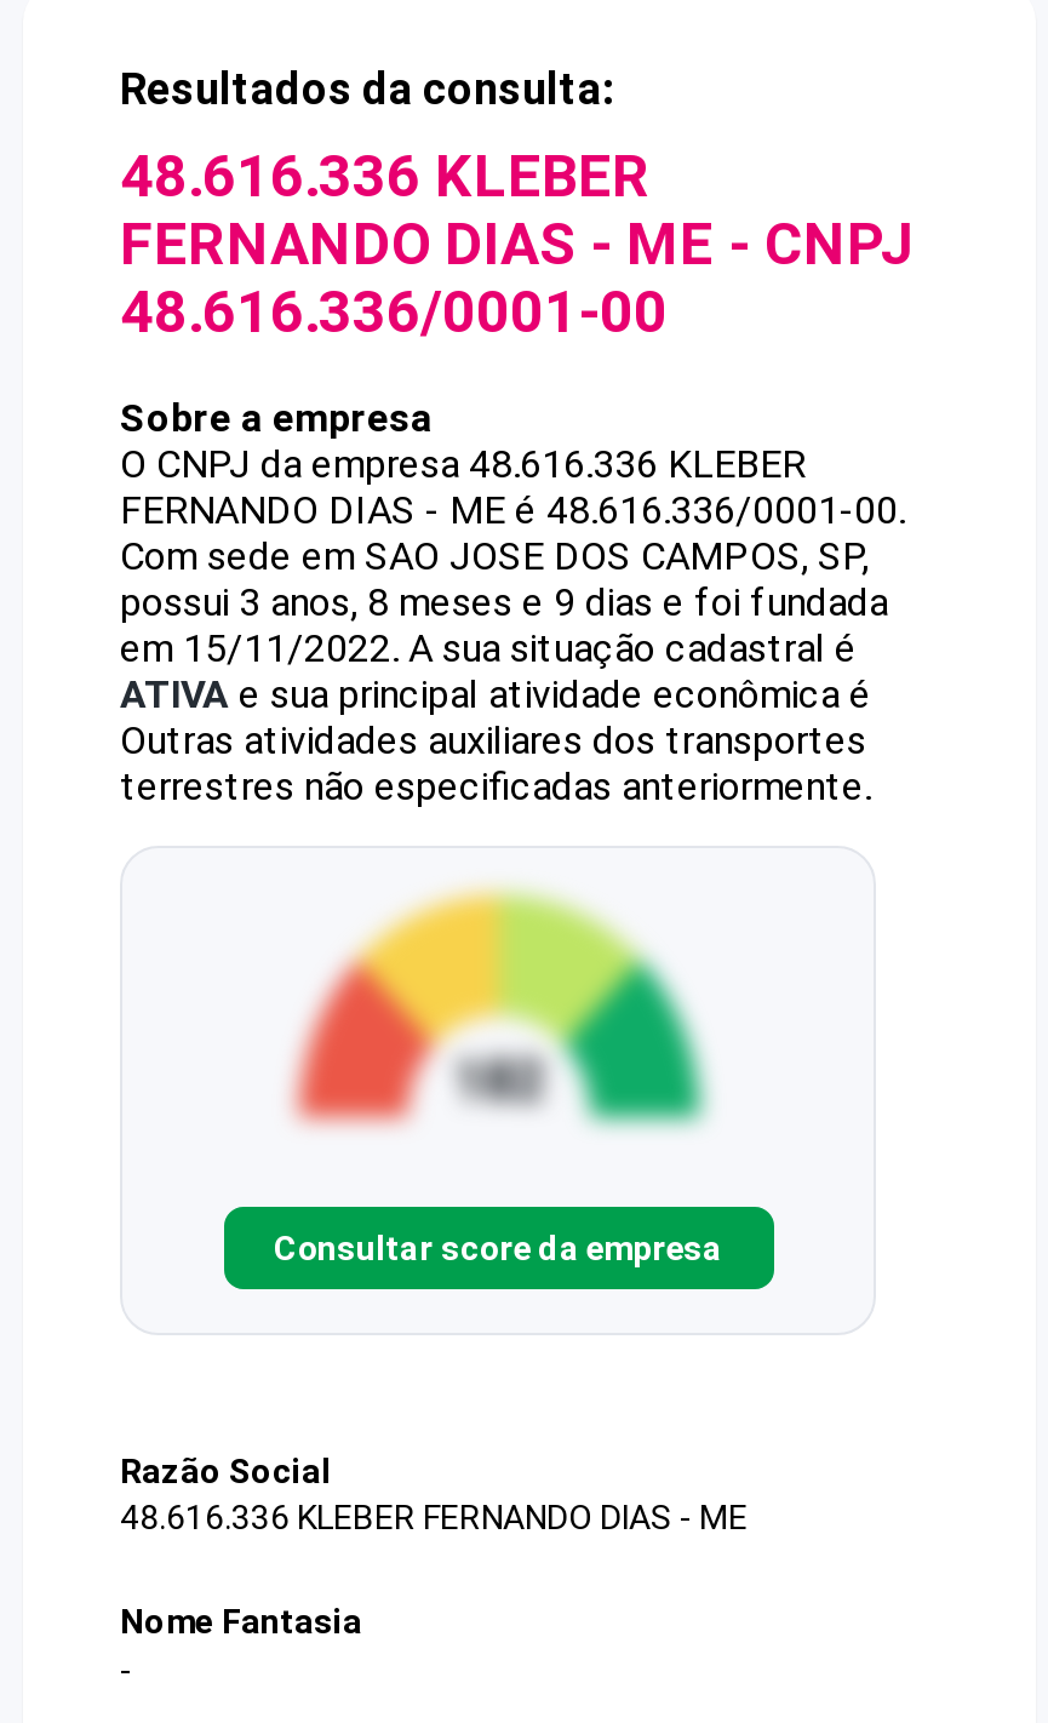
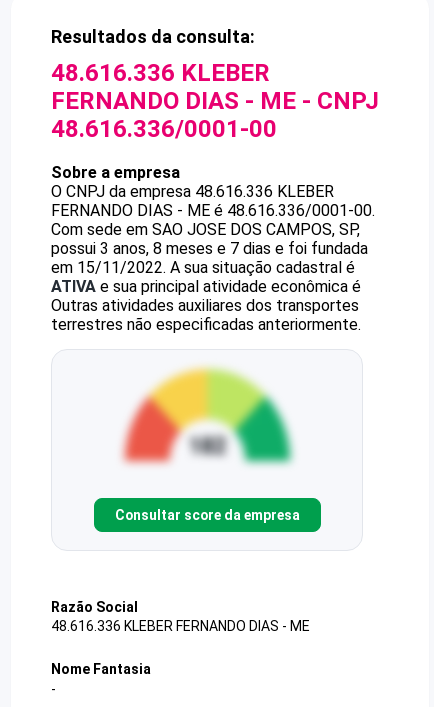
- possui 3 anos, 8 meses e 9 dias e foi fundada
+ possui 3 anos, 8 meses e 7 dias e foi fundada
